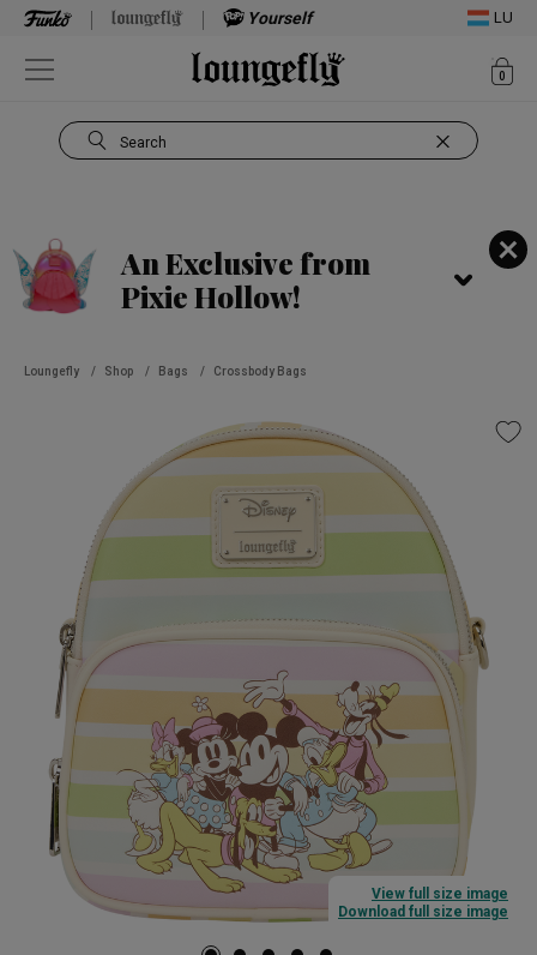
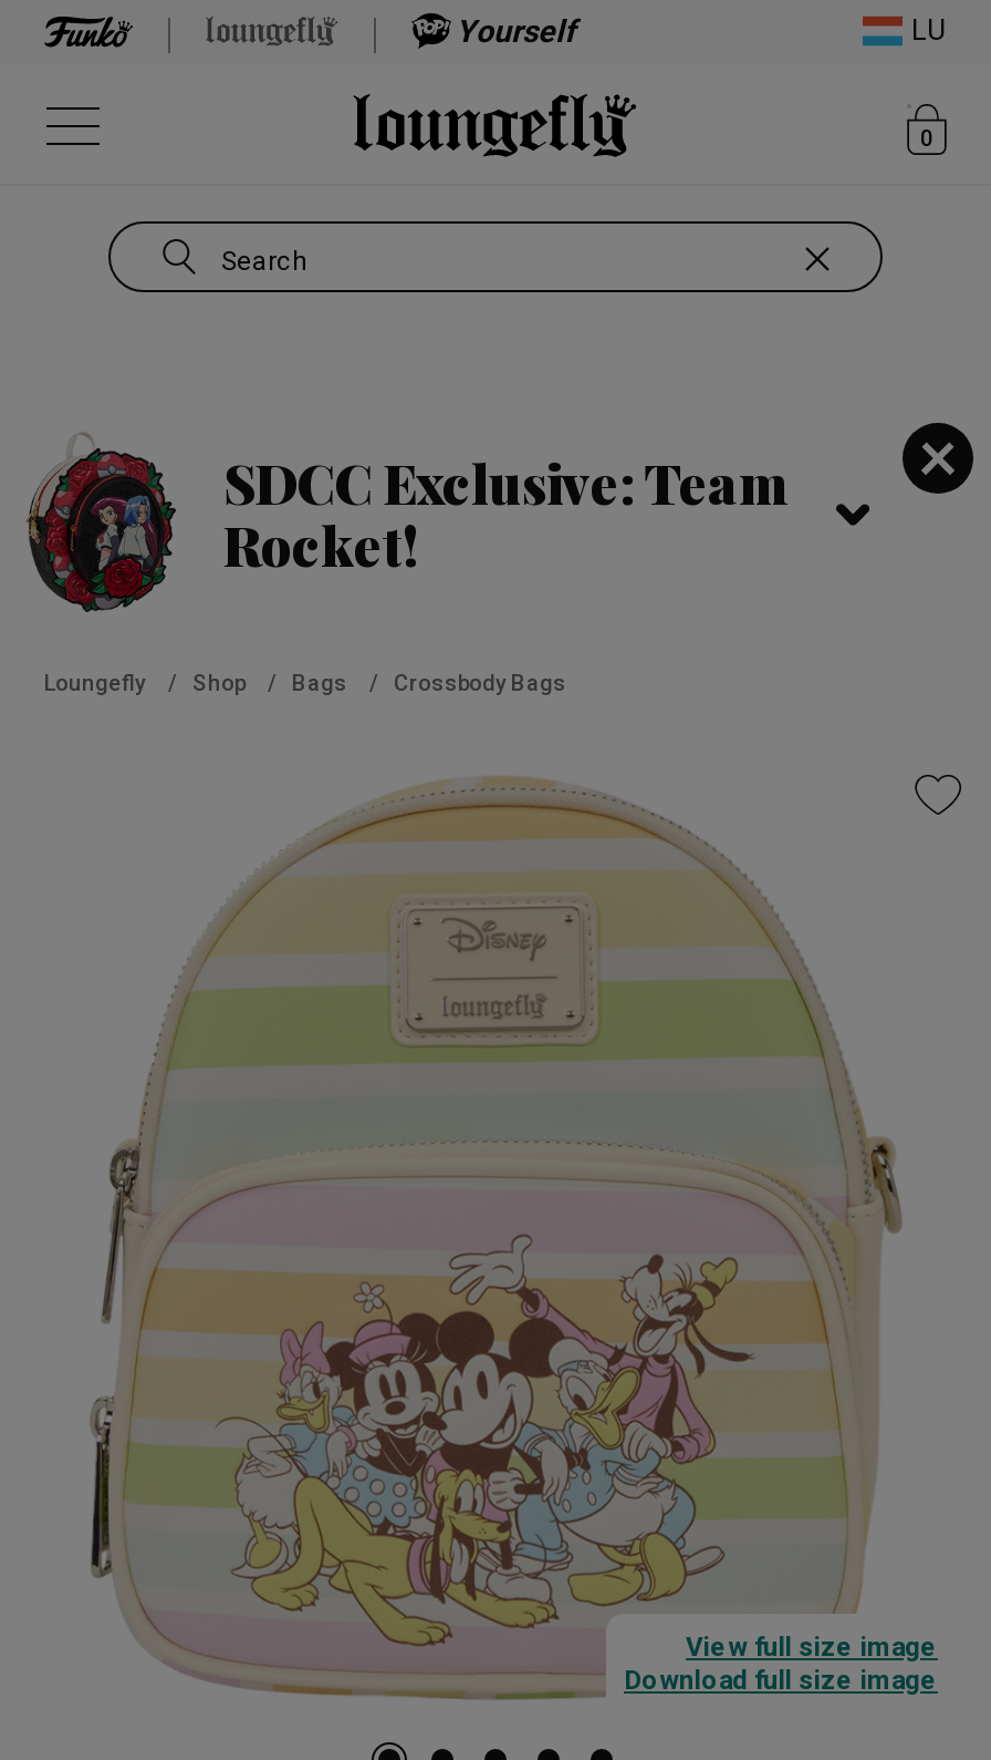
- [image]
- An Exclusive from
- Pixie Hollow!
+ [image]
+ SDCC Exclusive: Team
+ Rocket!
